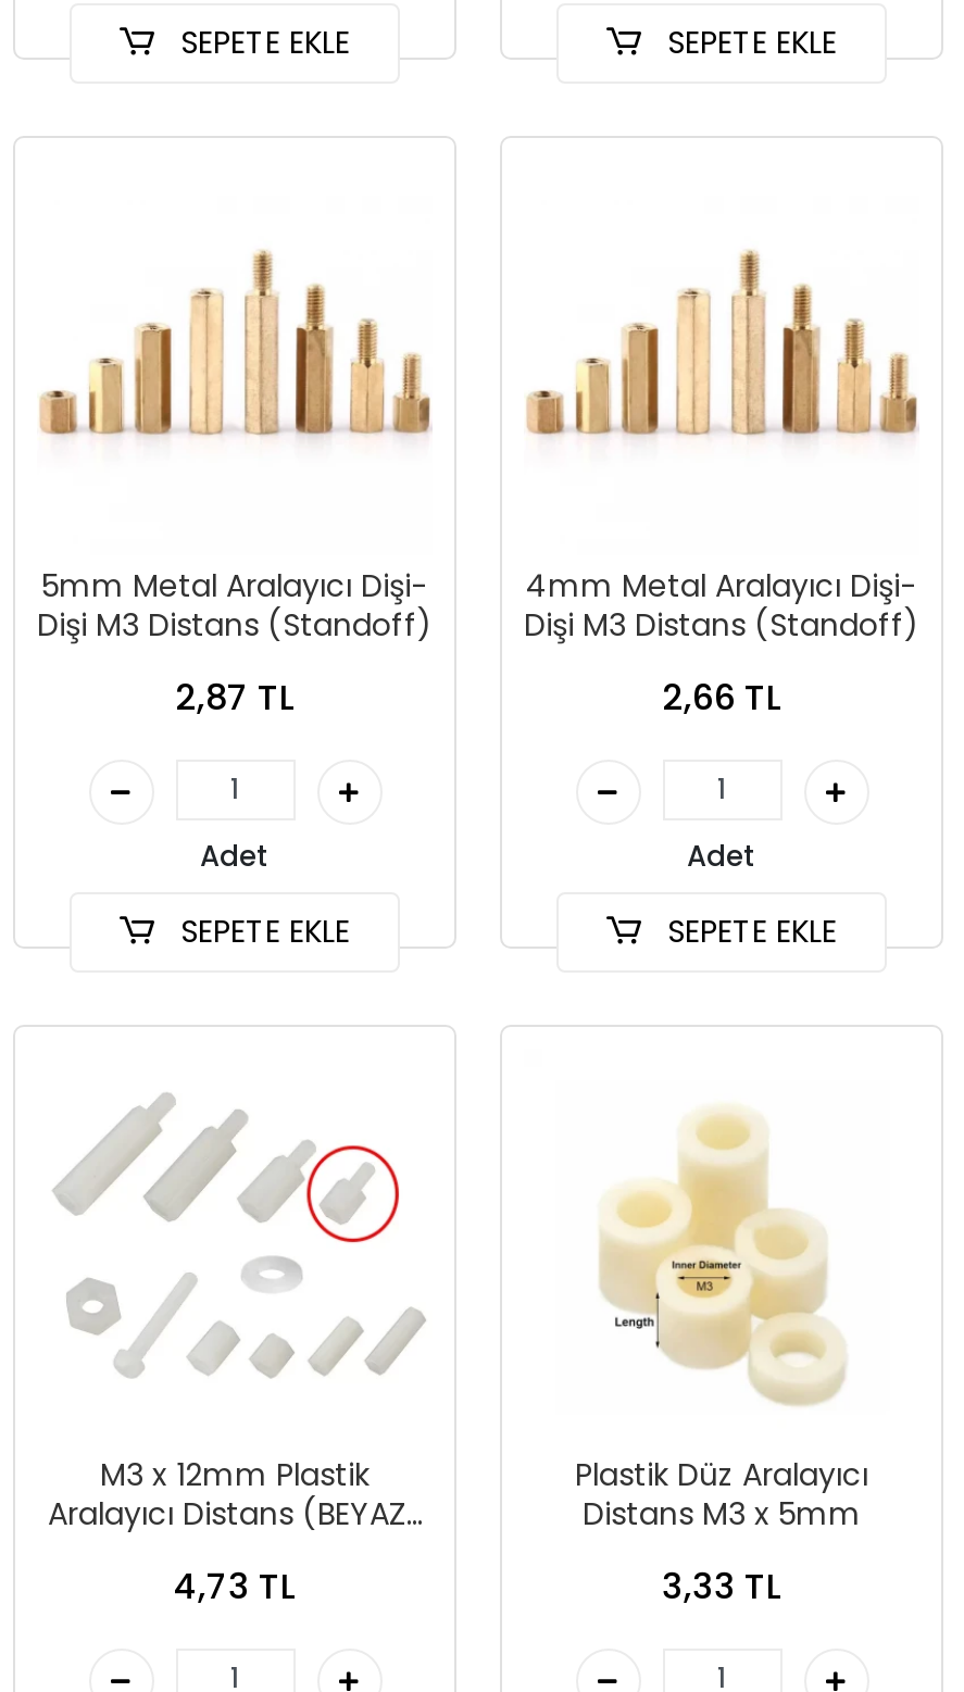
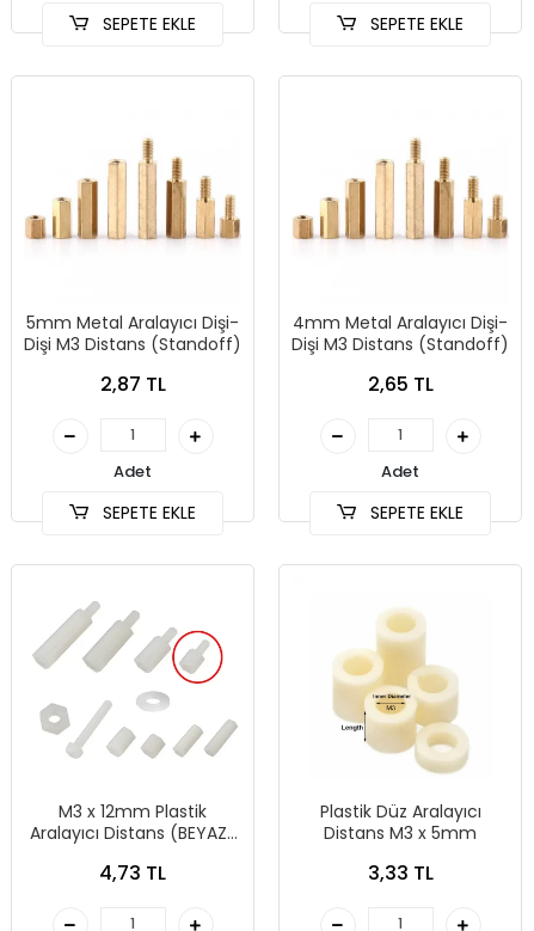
- 2,66 TL
+ 2,65 TL
